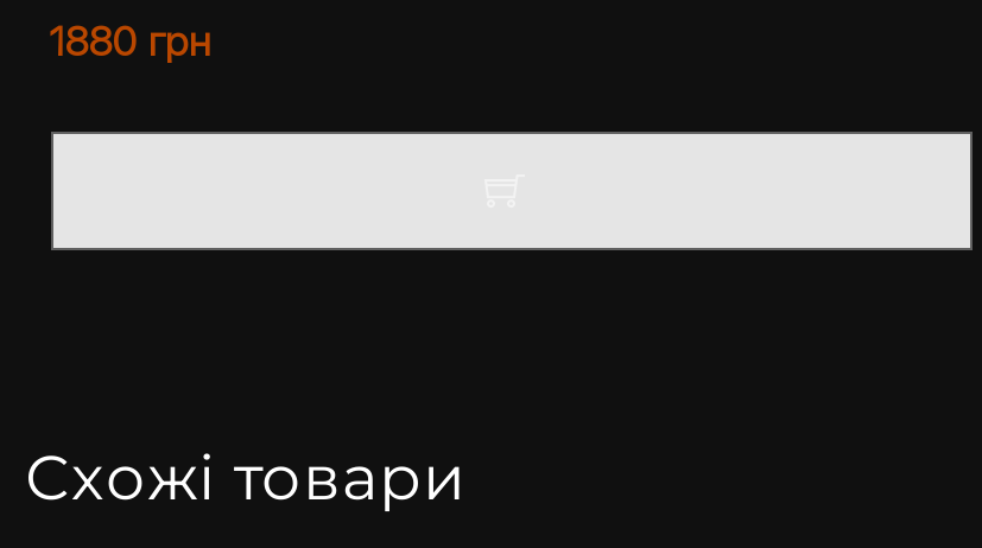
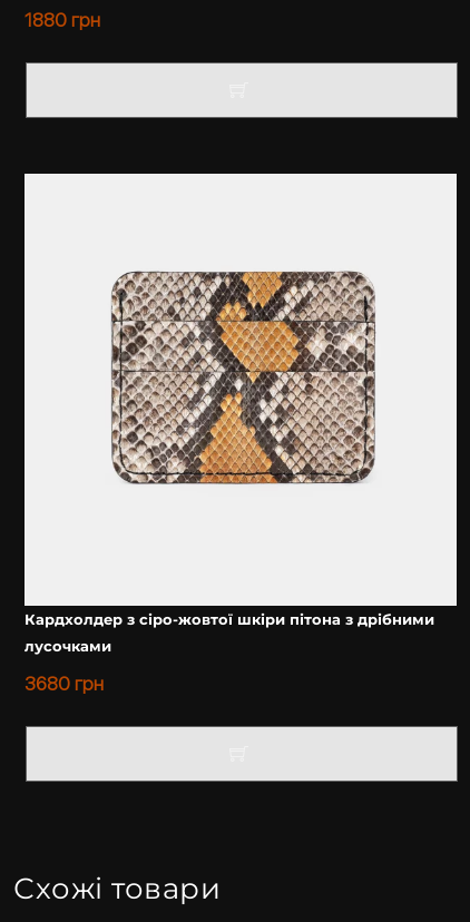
+ [image]
+ Кардхолдер з сіро-жовтої шкіри пітона з дрібними
+ лусочками
+ 3680 грн
